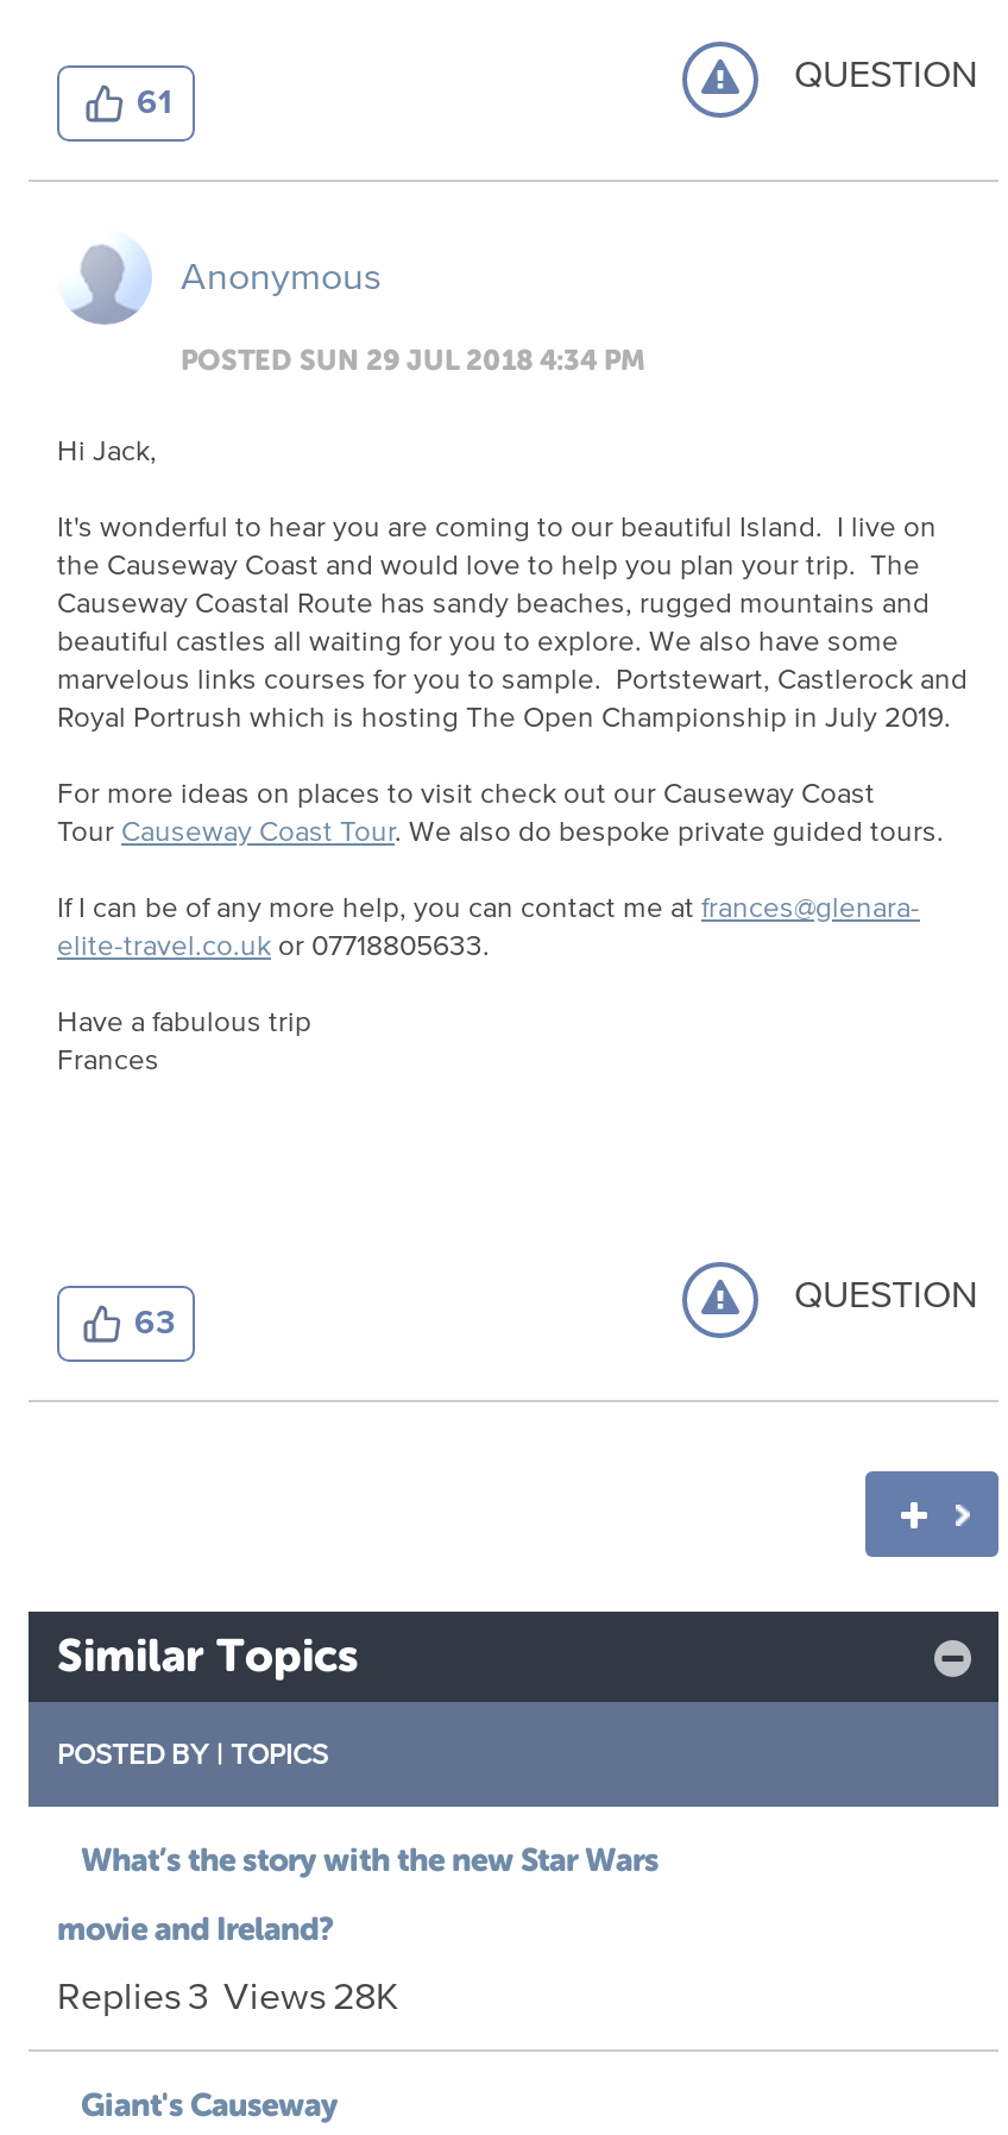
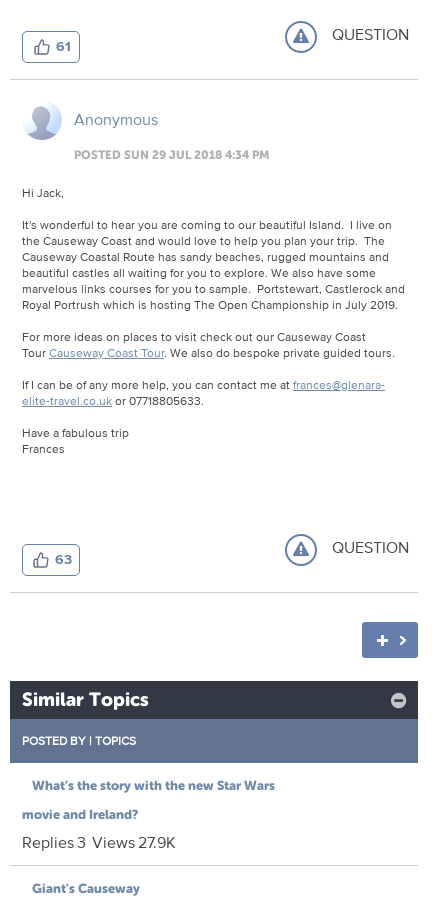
- Replies 3 Views 28K
+ Replies 3 Views 27.9K
